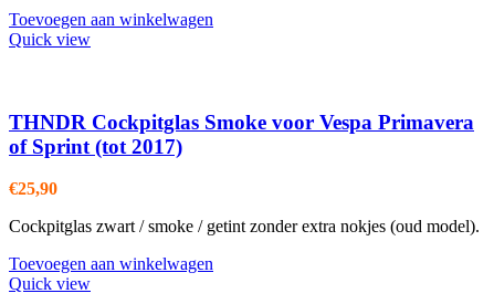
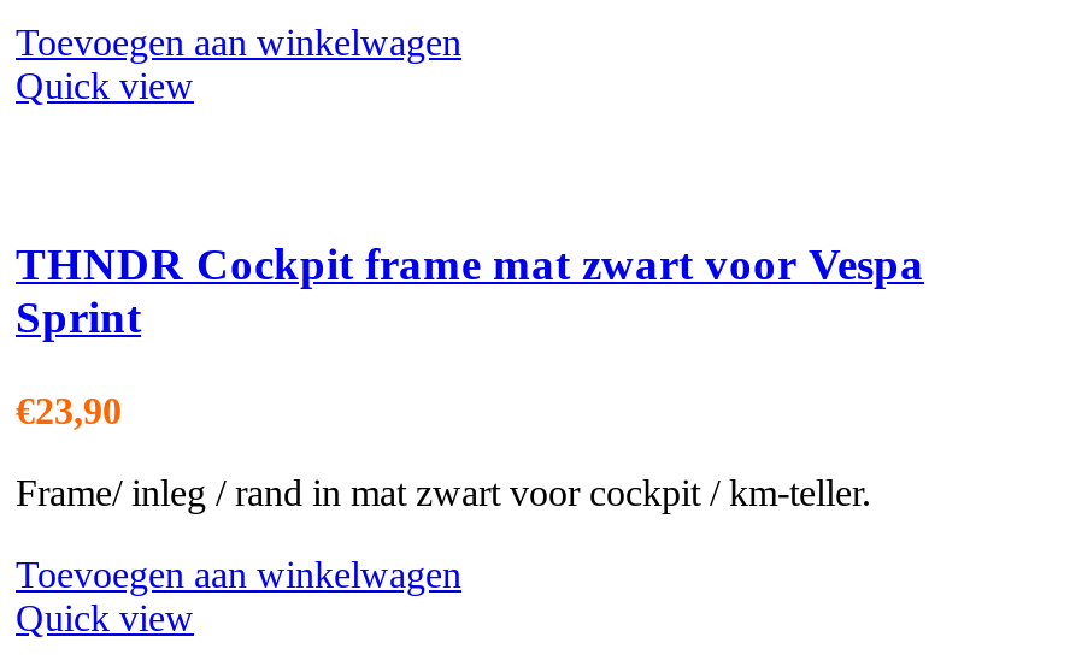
- THNDR Cockpitglas Smoke voor Vespa Primavera
- of Sprint (tot 2017)
+ THNDR Cockpit frame mat zwart voor Vespa
+ Sprint

- €25,90
+ €23,90

- Cockpitglas zwart / smoke / getint zonder extra nokjes (oud model).
+ Frame/ inleg / rand in mat zwart voor cockpit / km-teller.
